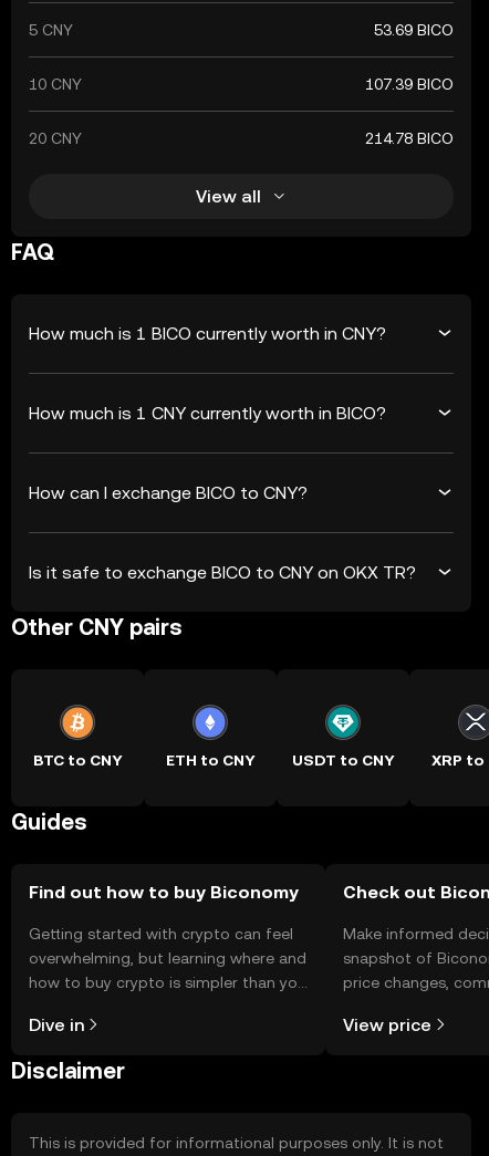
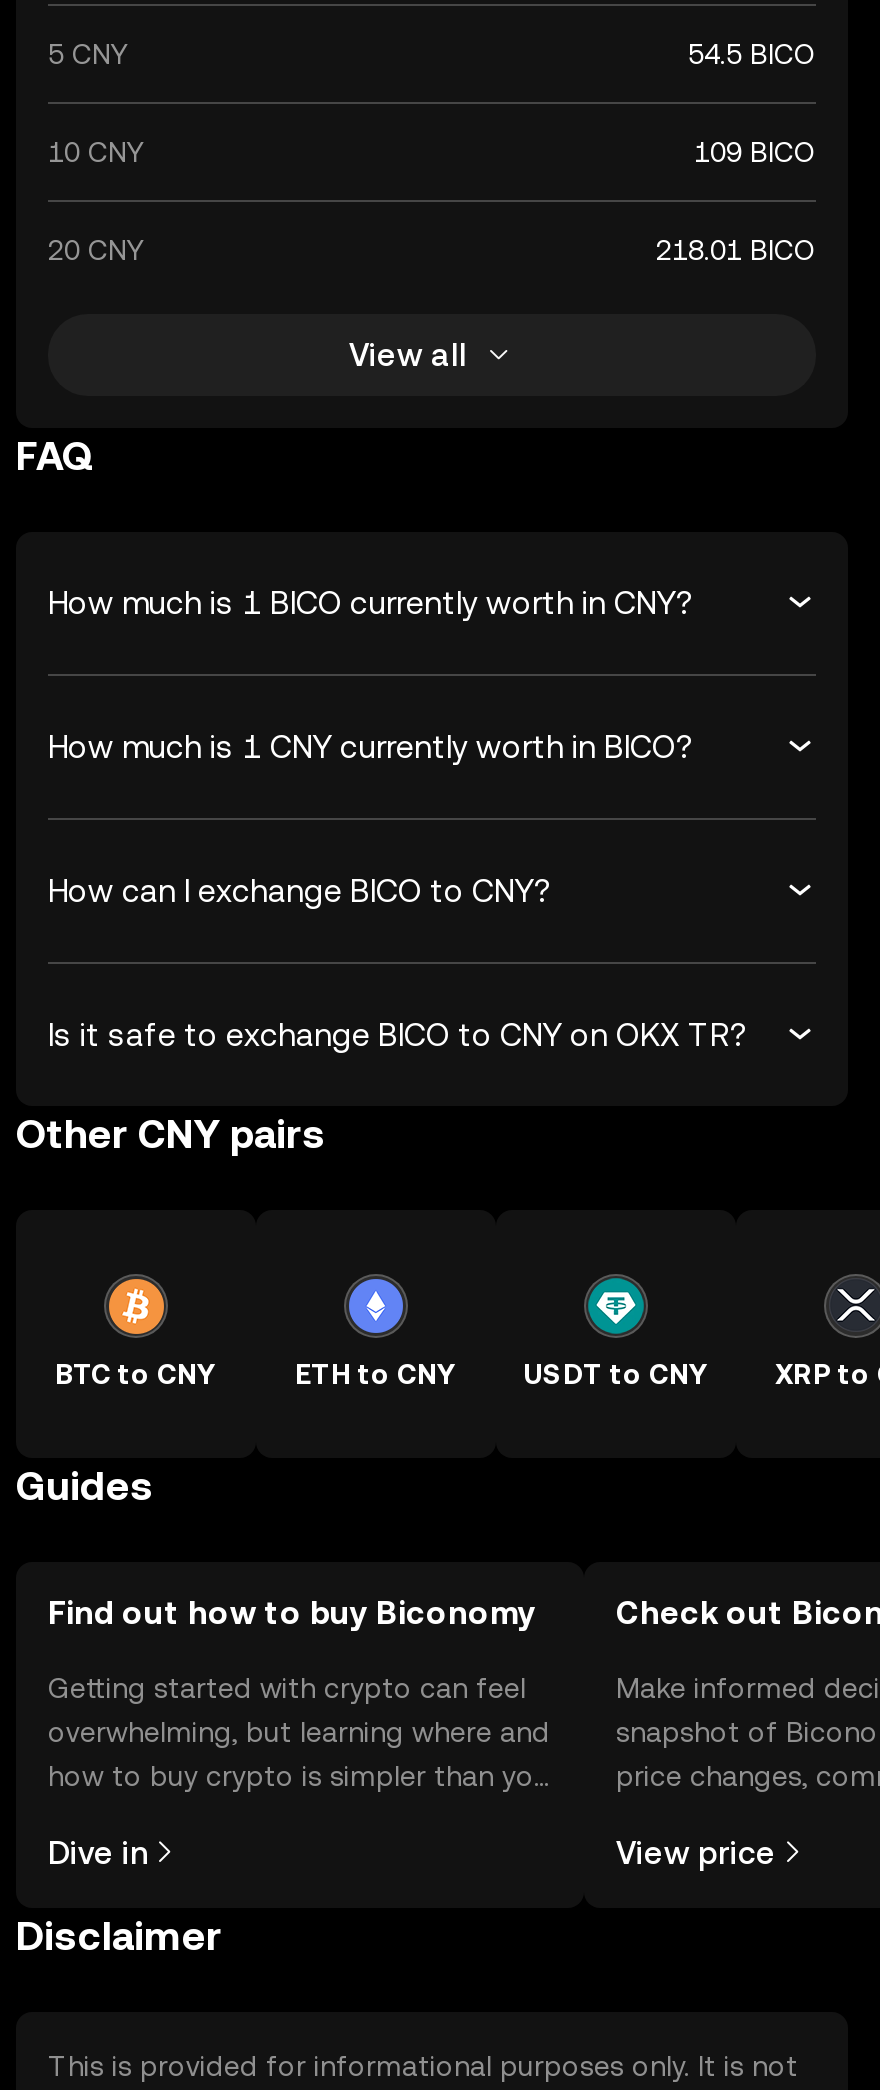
- 53.69 BICO
+ 54.5 BICO

- 107.39 BICO
+ 109 BICO

- 214.78 BICO
+ 218.01 BICO
